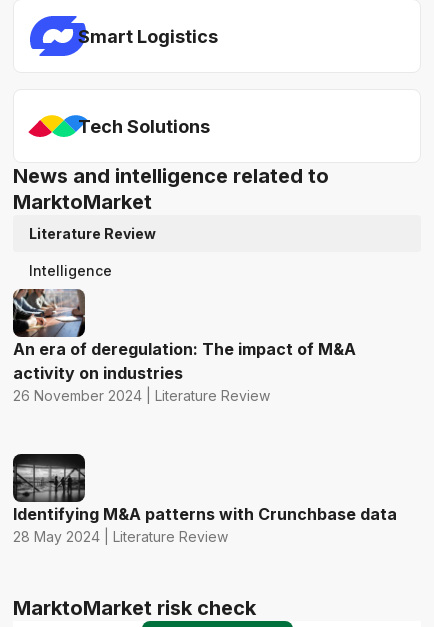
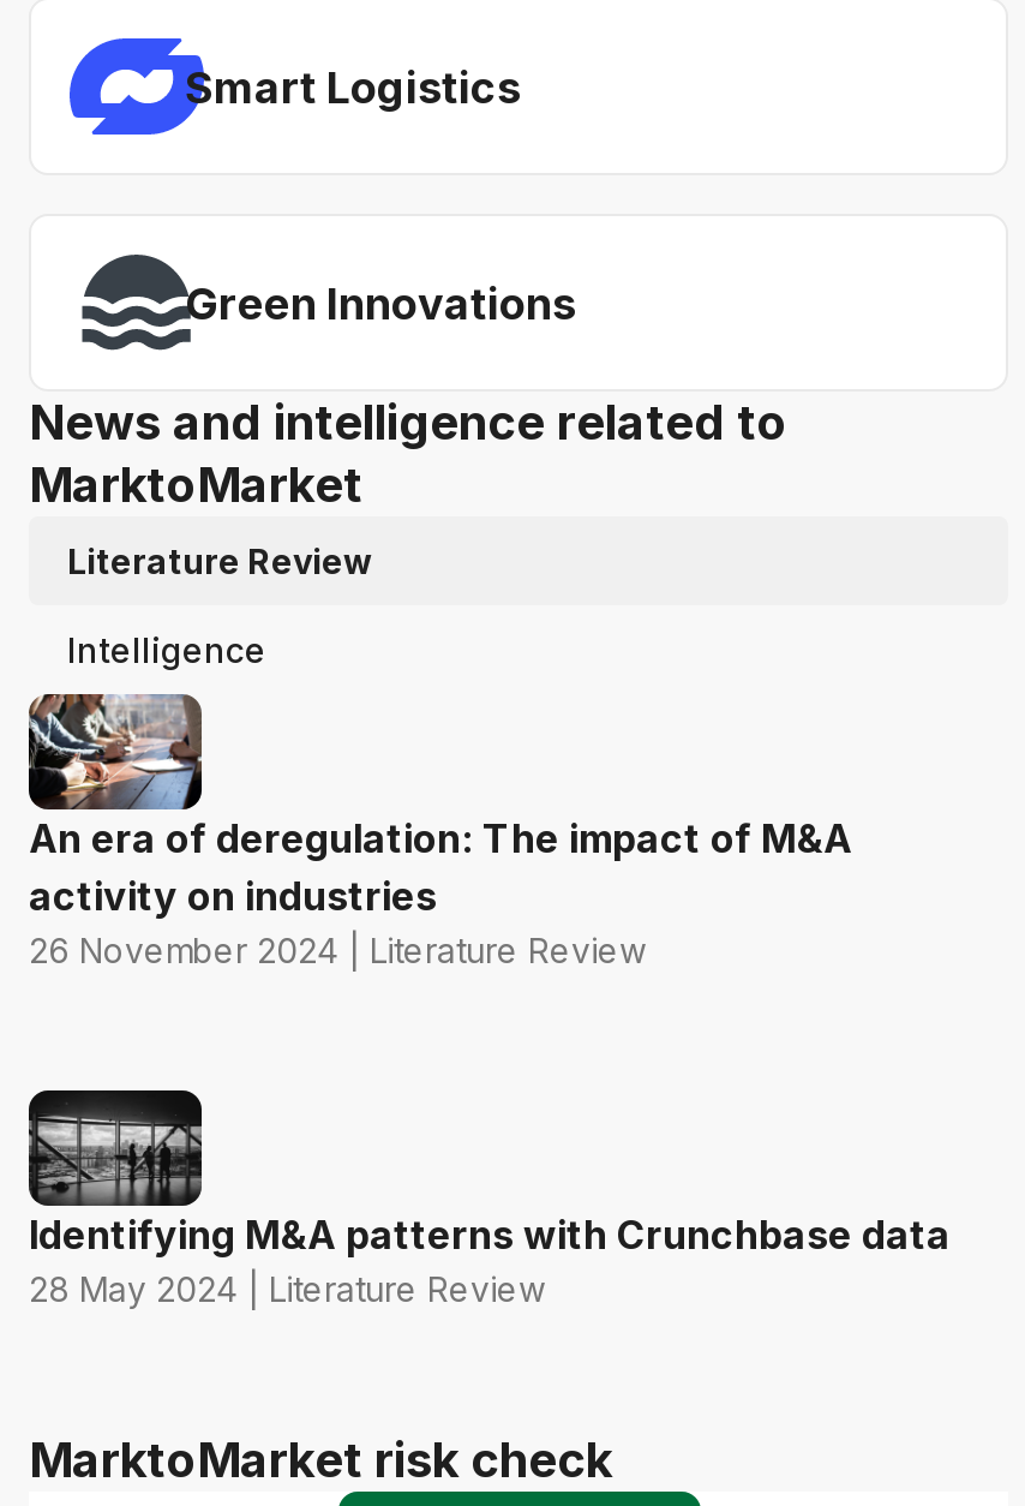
- [image]
- Tech Solutions
+ [image]
+ Green Innovations
